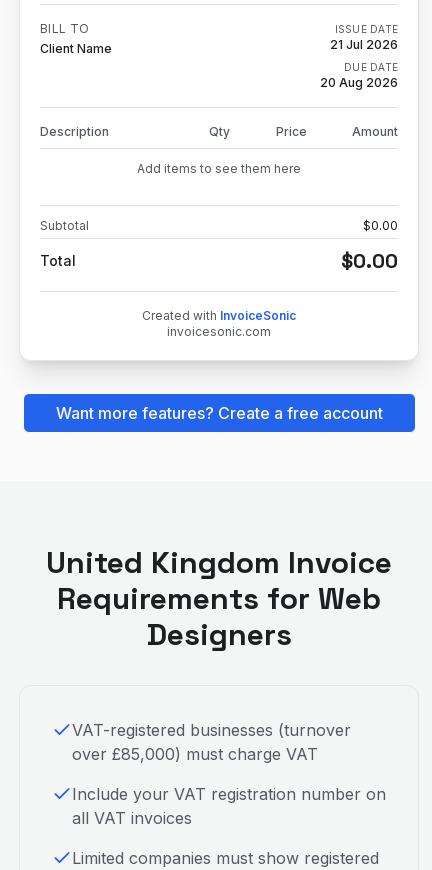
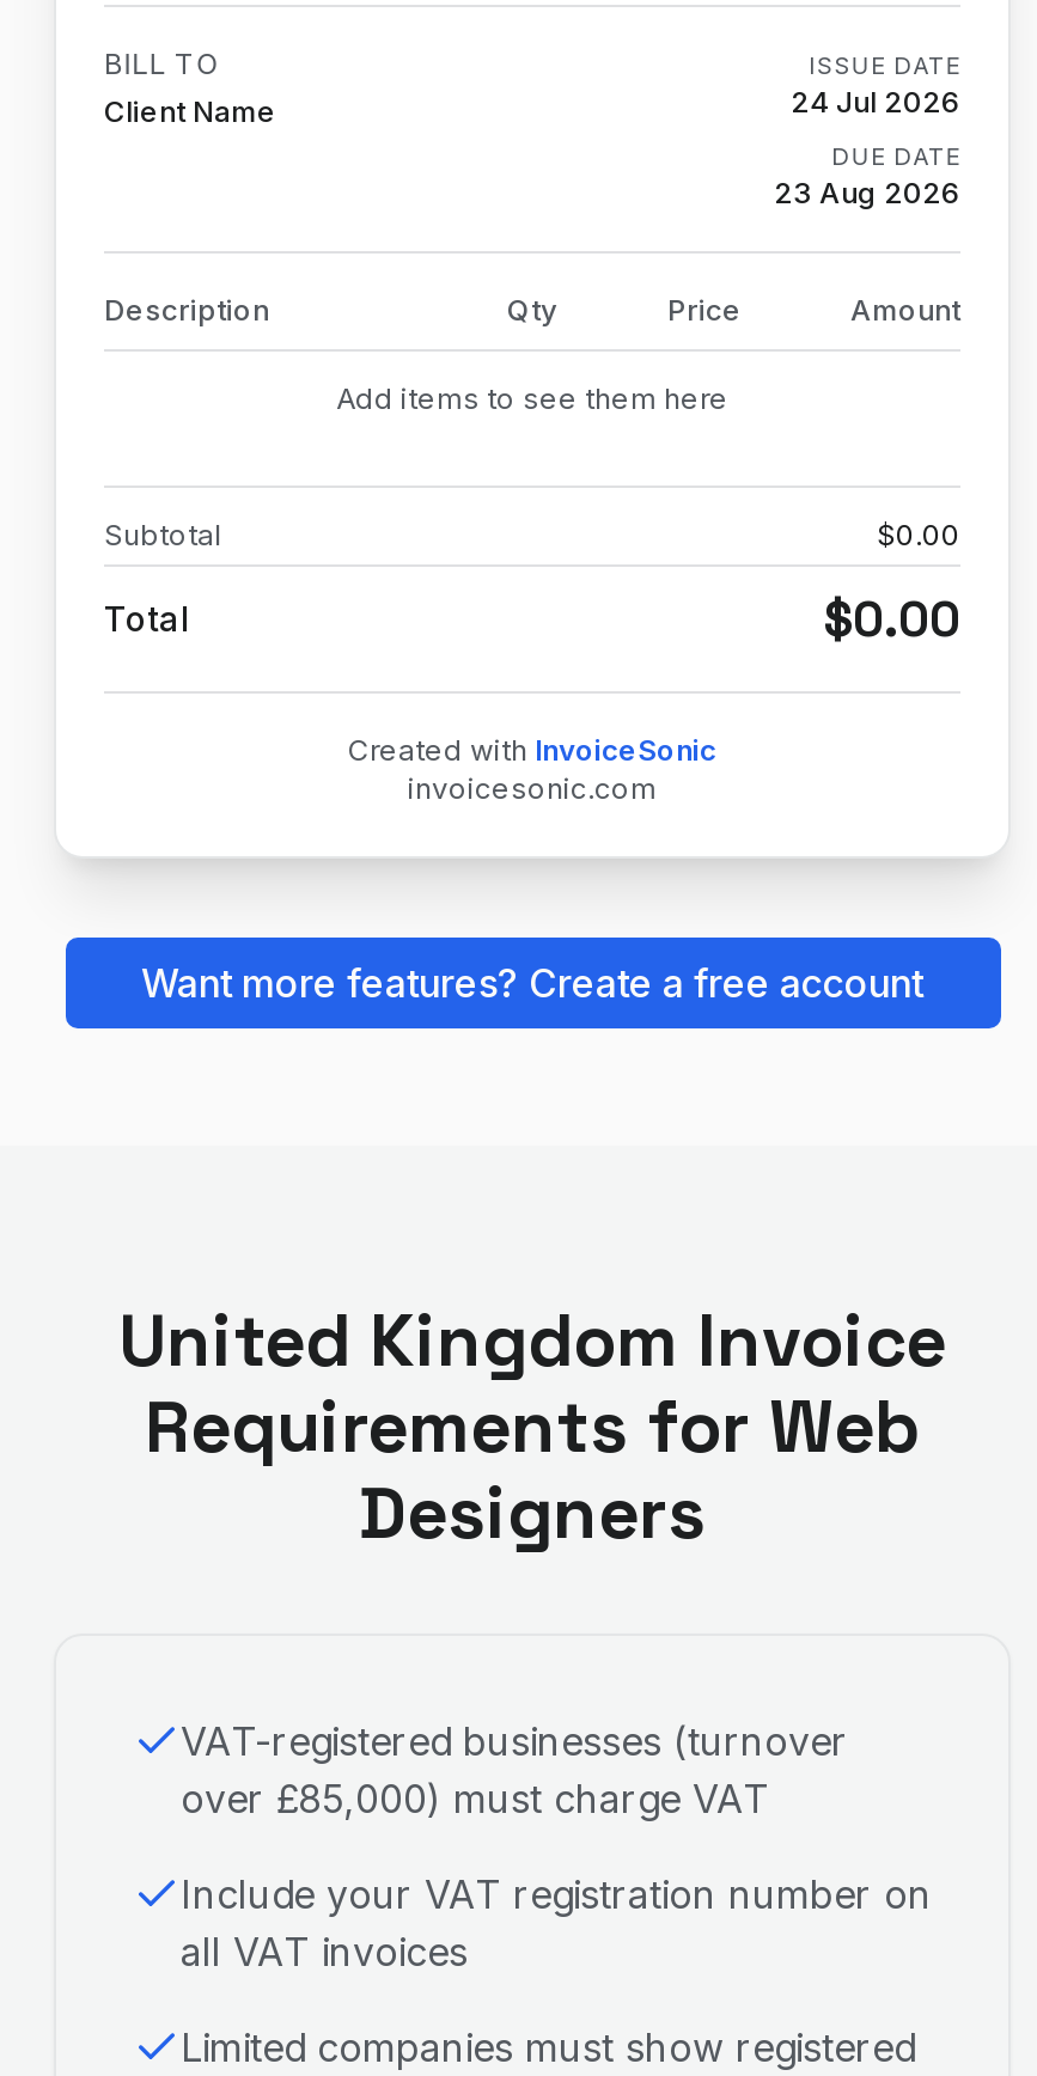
- 21 Jul 2026
+ 24 Jul 2026

- 20 Aug 2026
+ 23 Aug 2026
